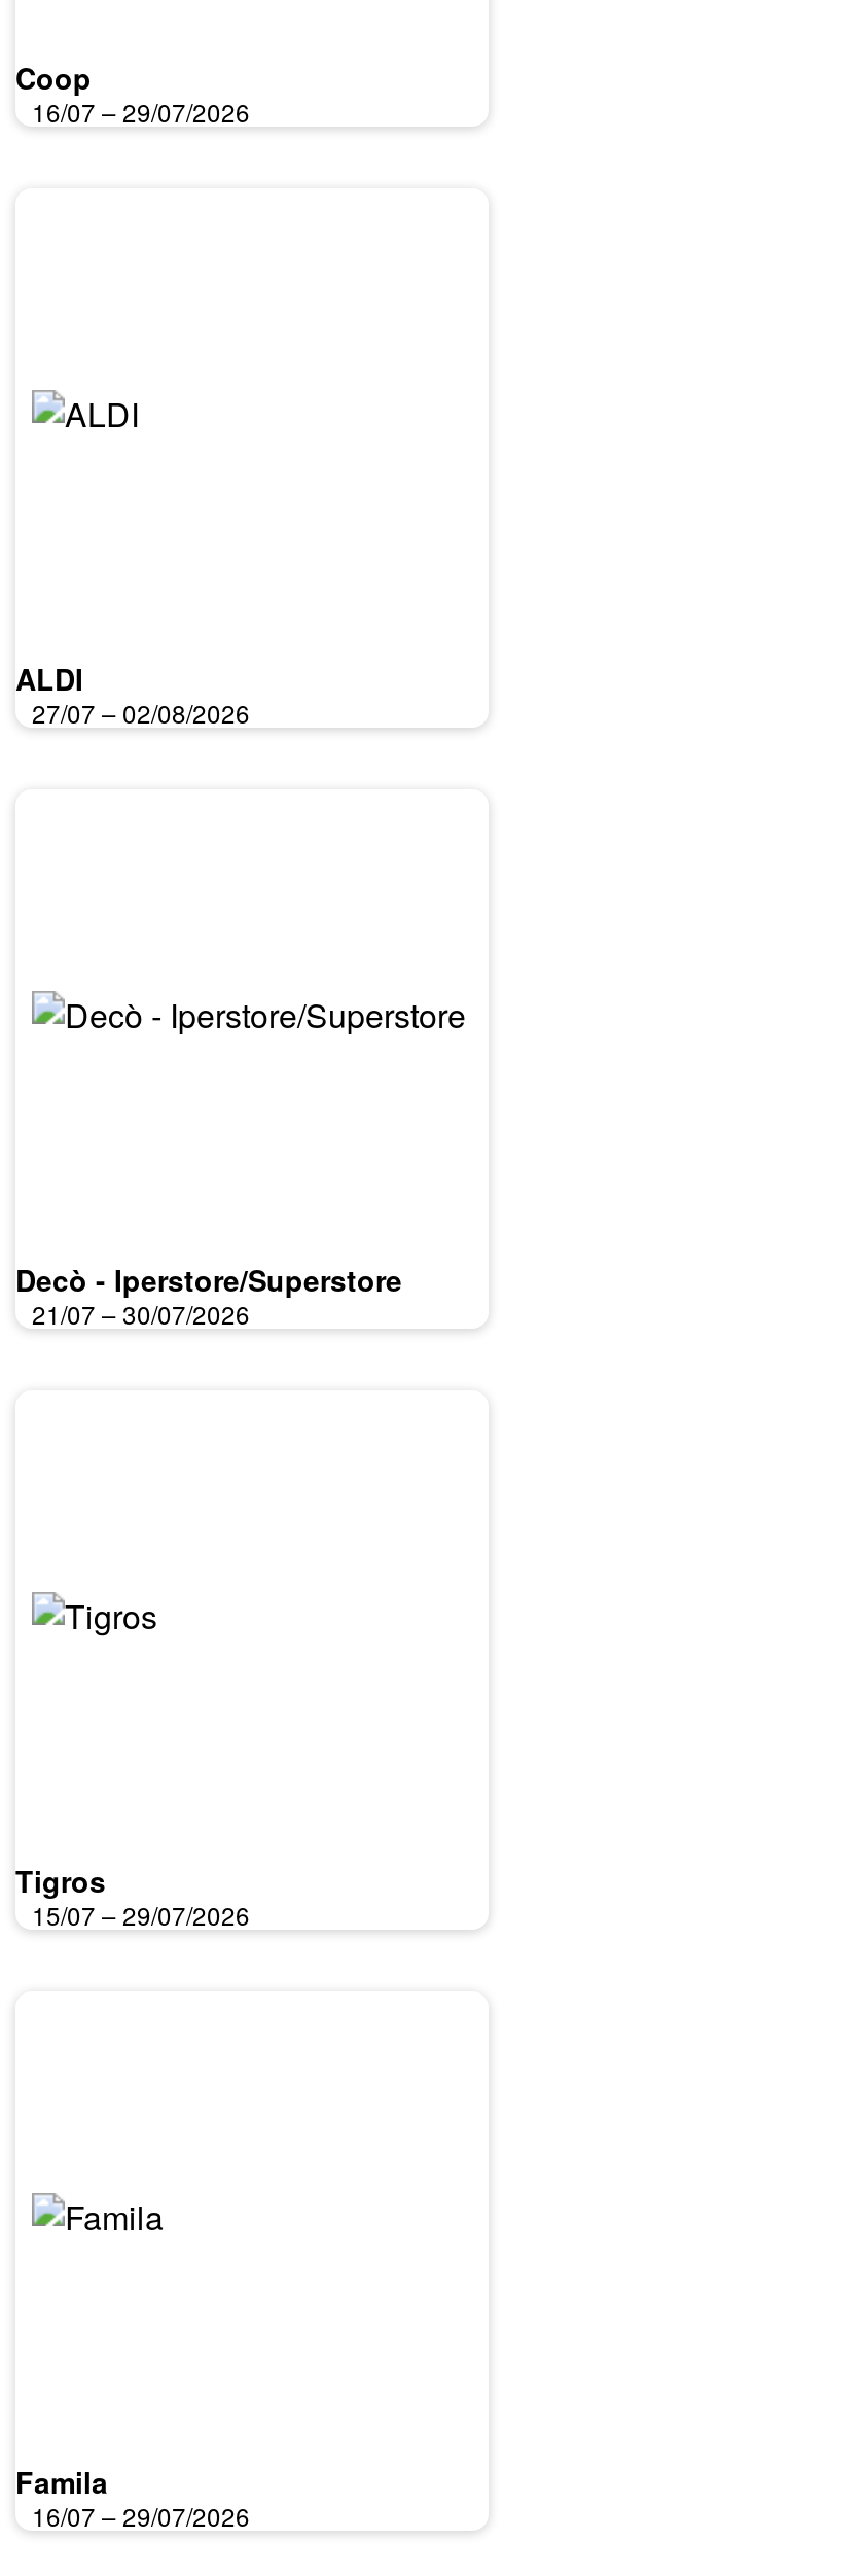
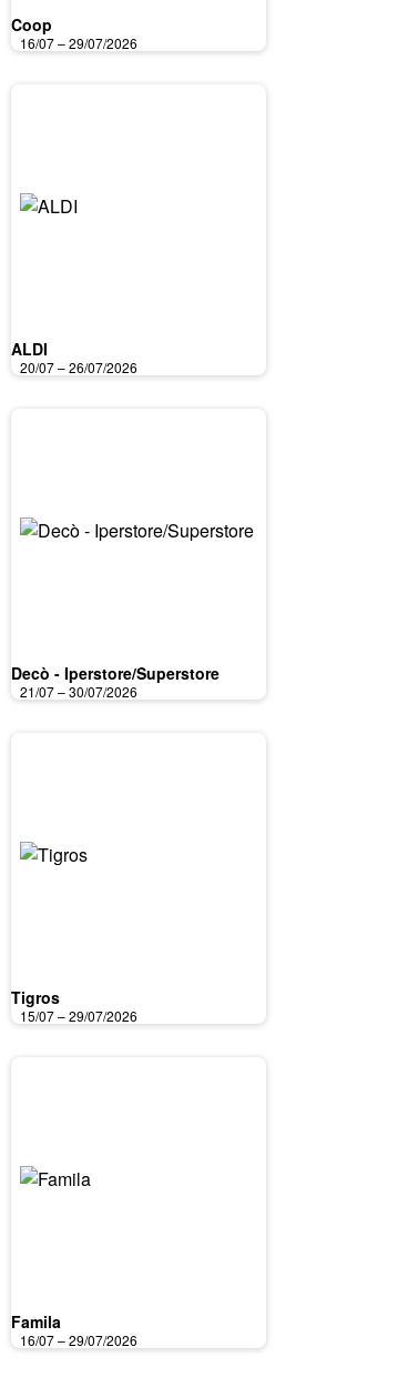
- 27/07 – 02/08/2026
+ 20/07 – 26/07/2026
